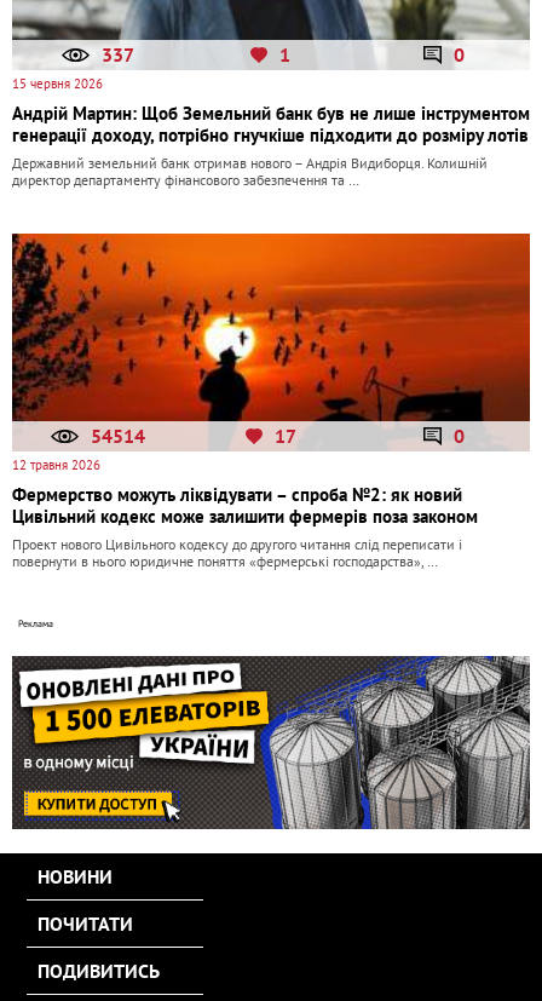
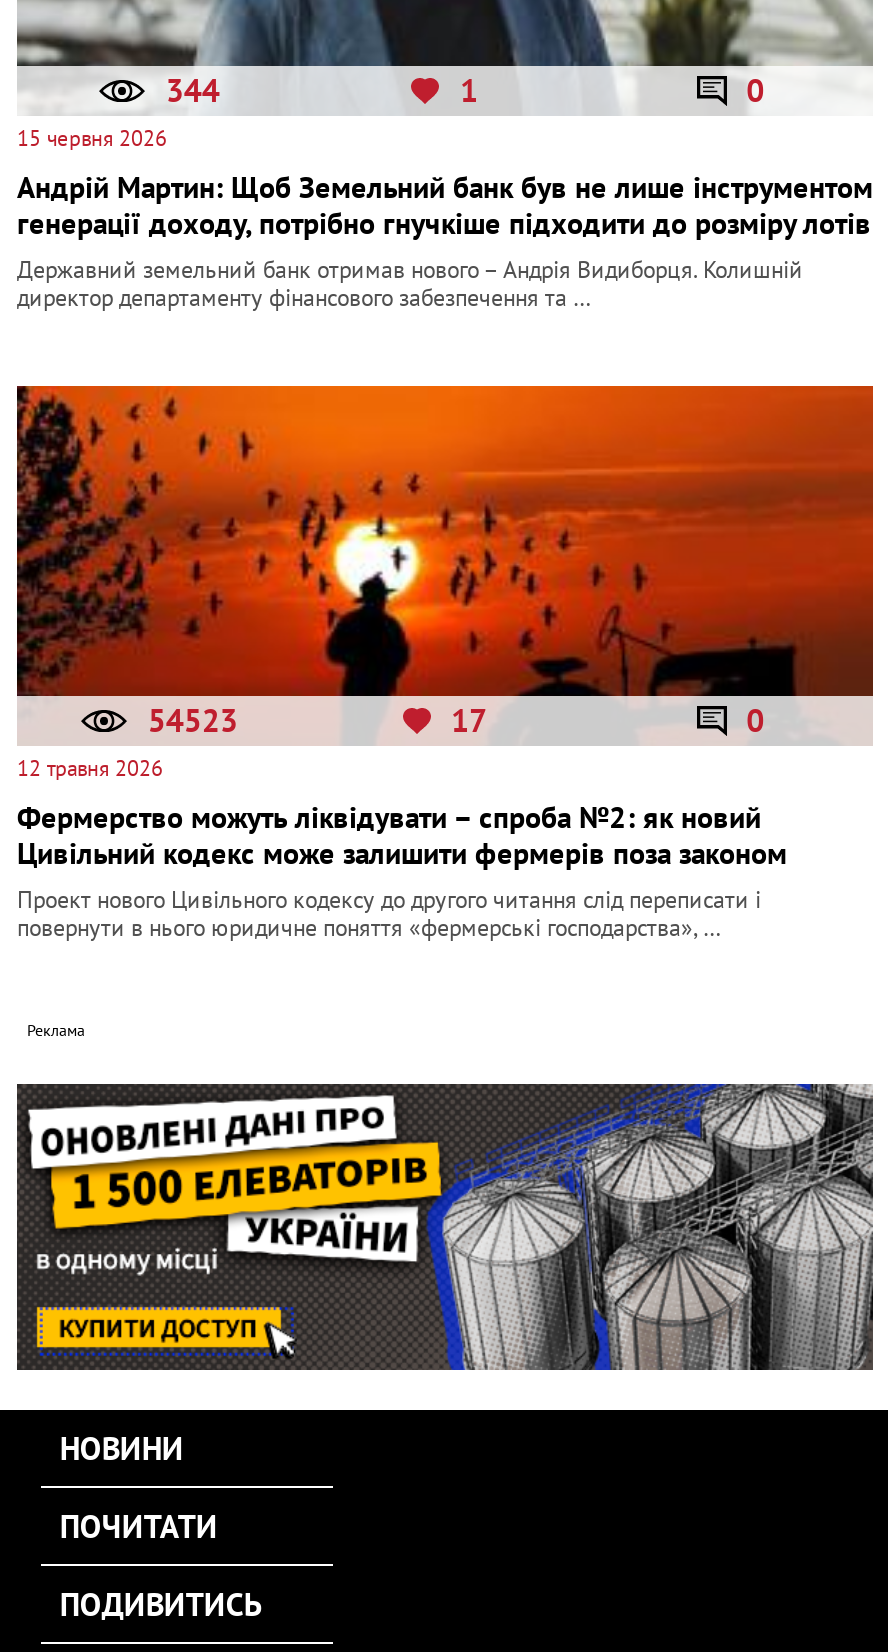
- 337
+ 344

- 54514
+ 54523
